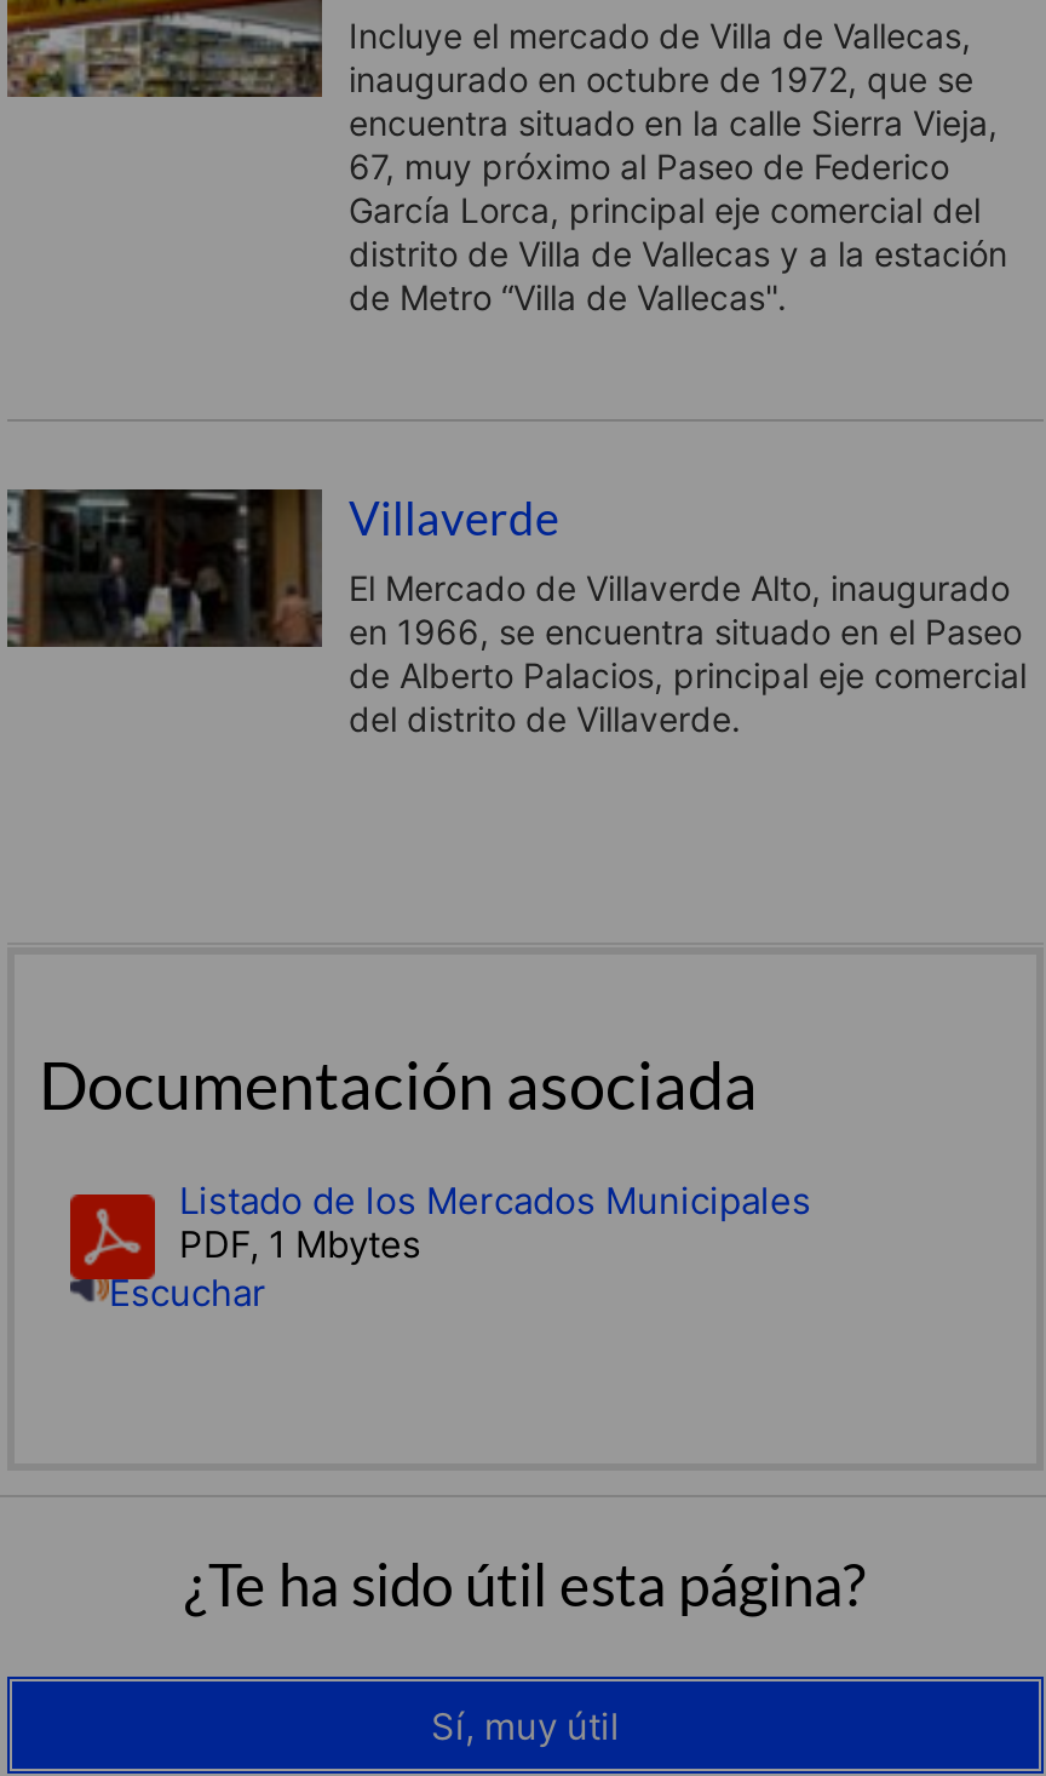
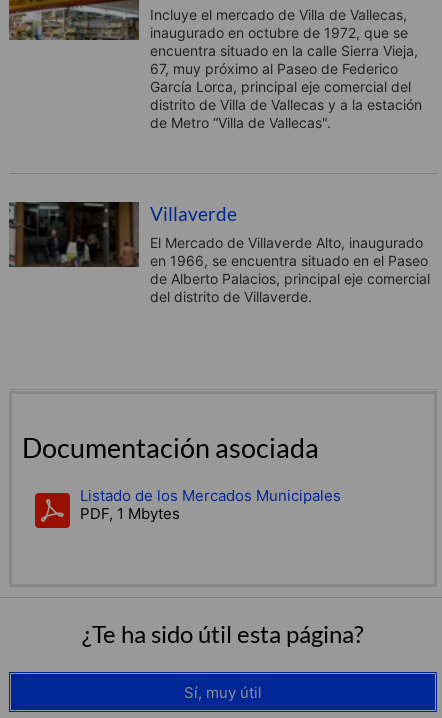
- Escuchar
